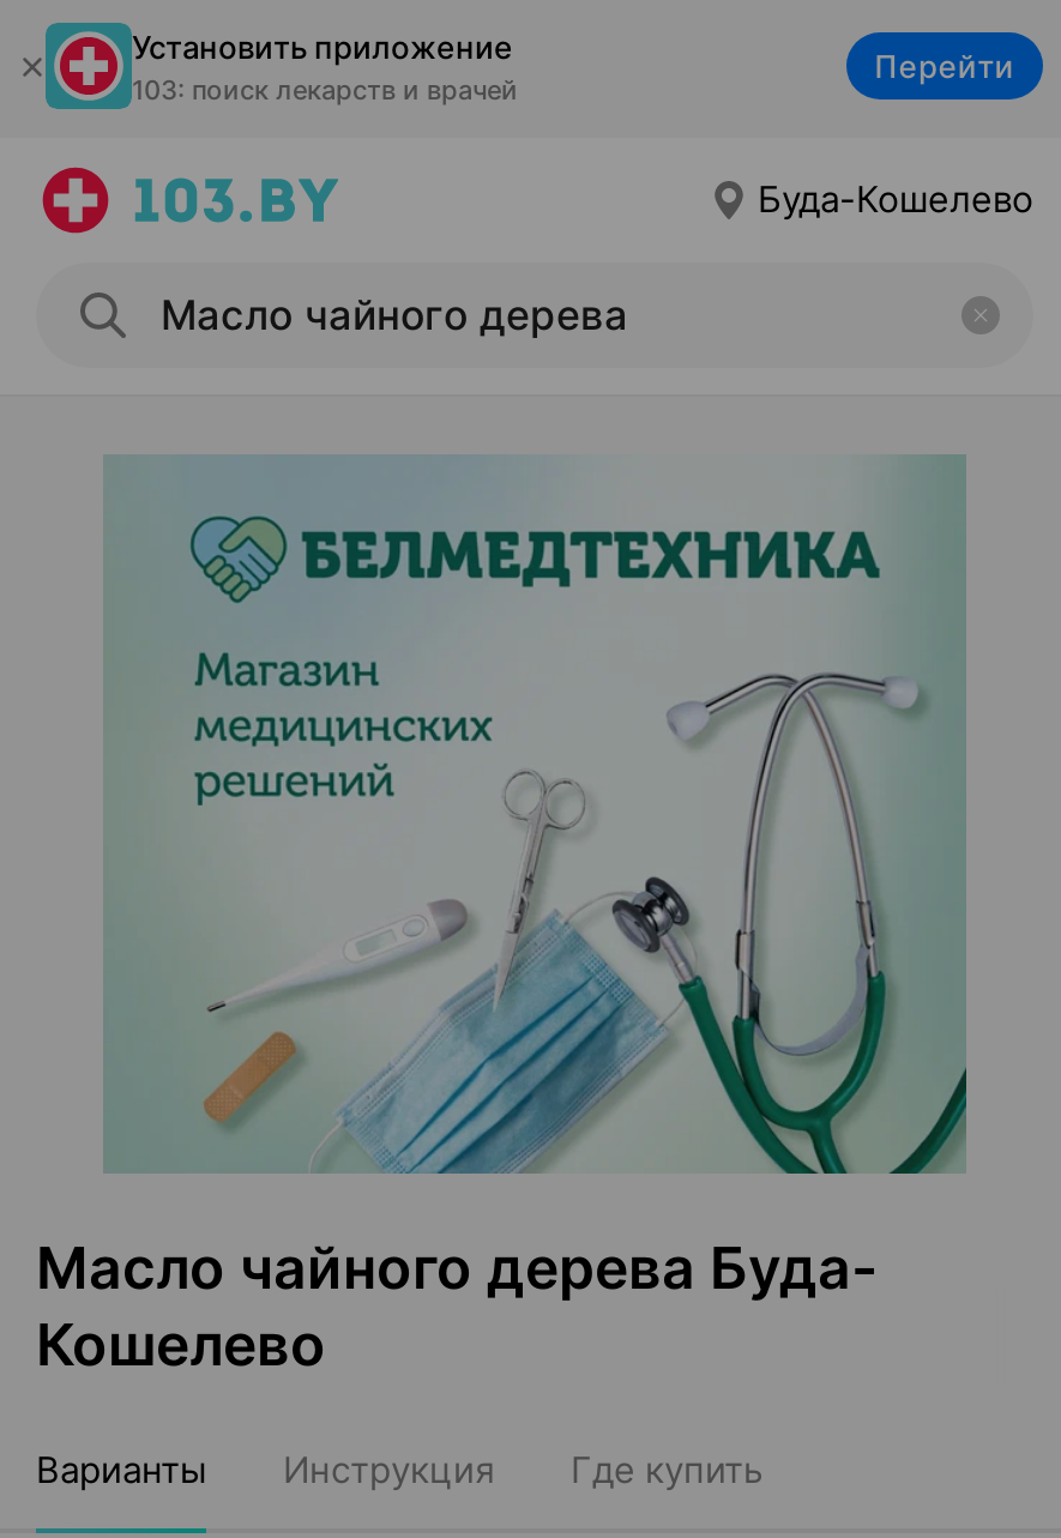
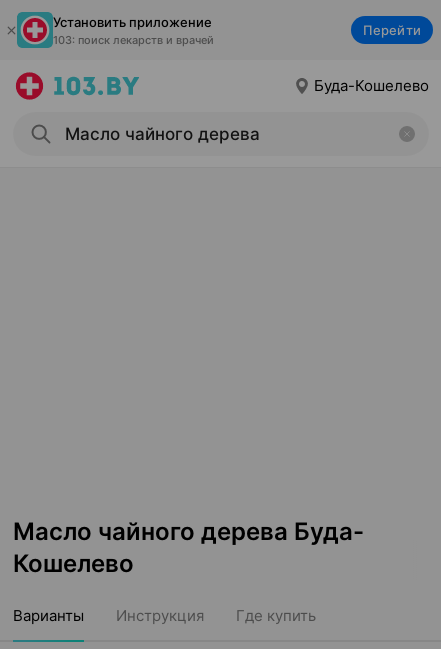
- [image]
